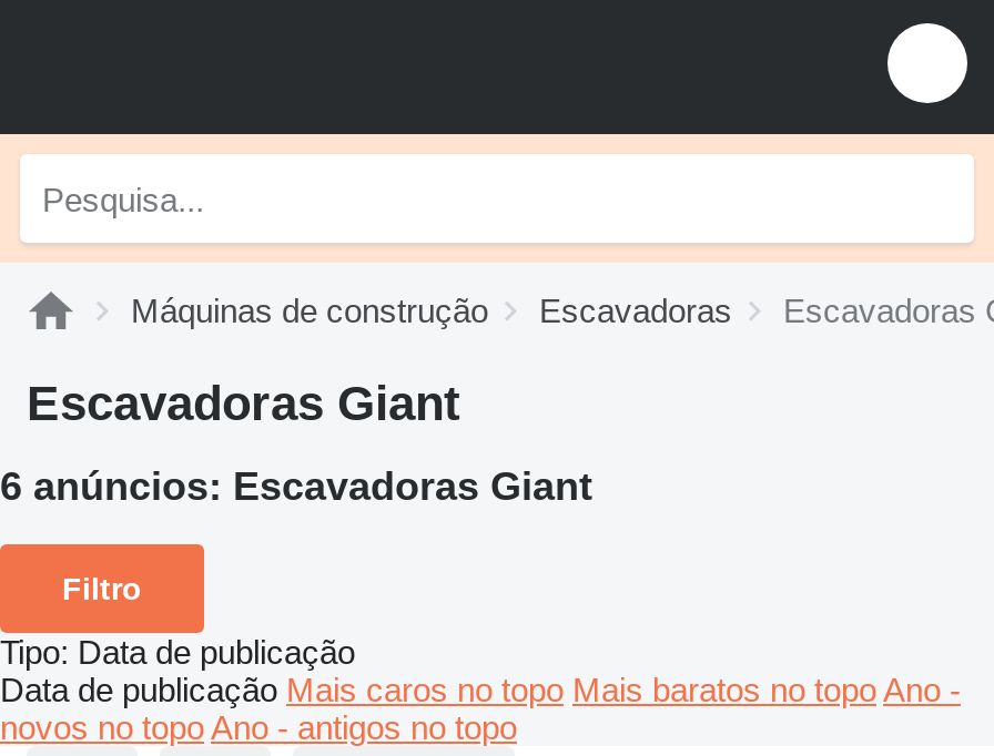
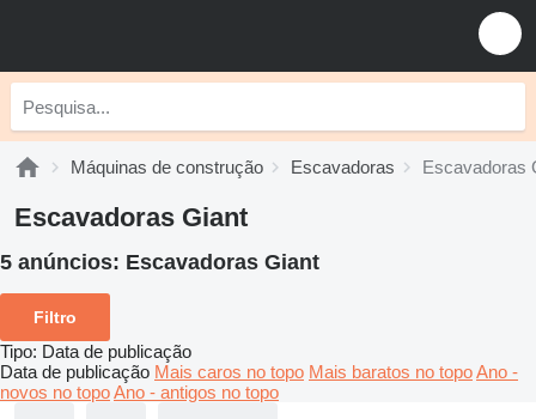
- 6 anúncios: Escavadoras Giant
+ 5 anúncios: Escavadoras Giant
